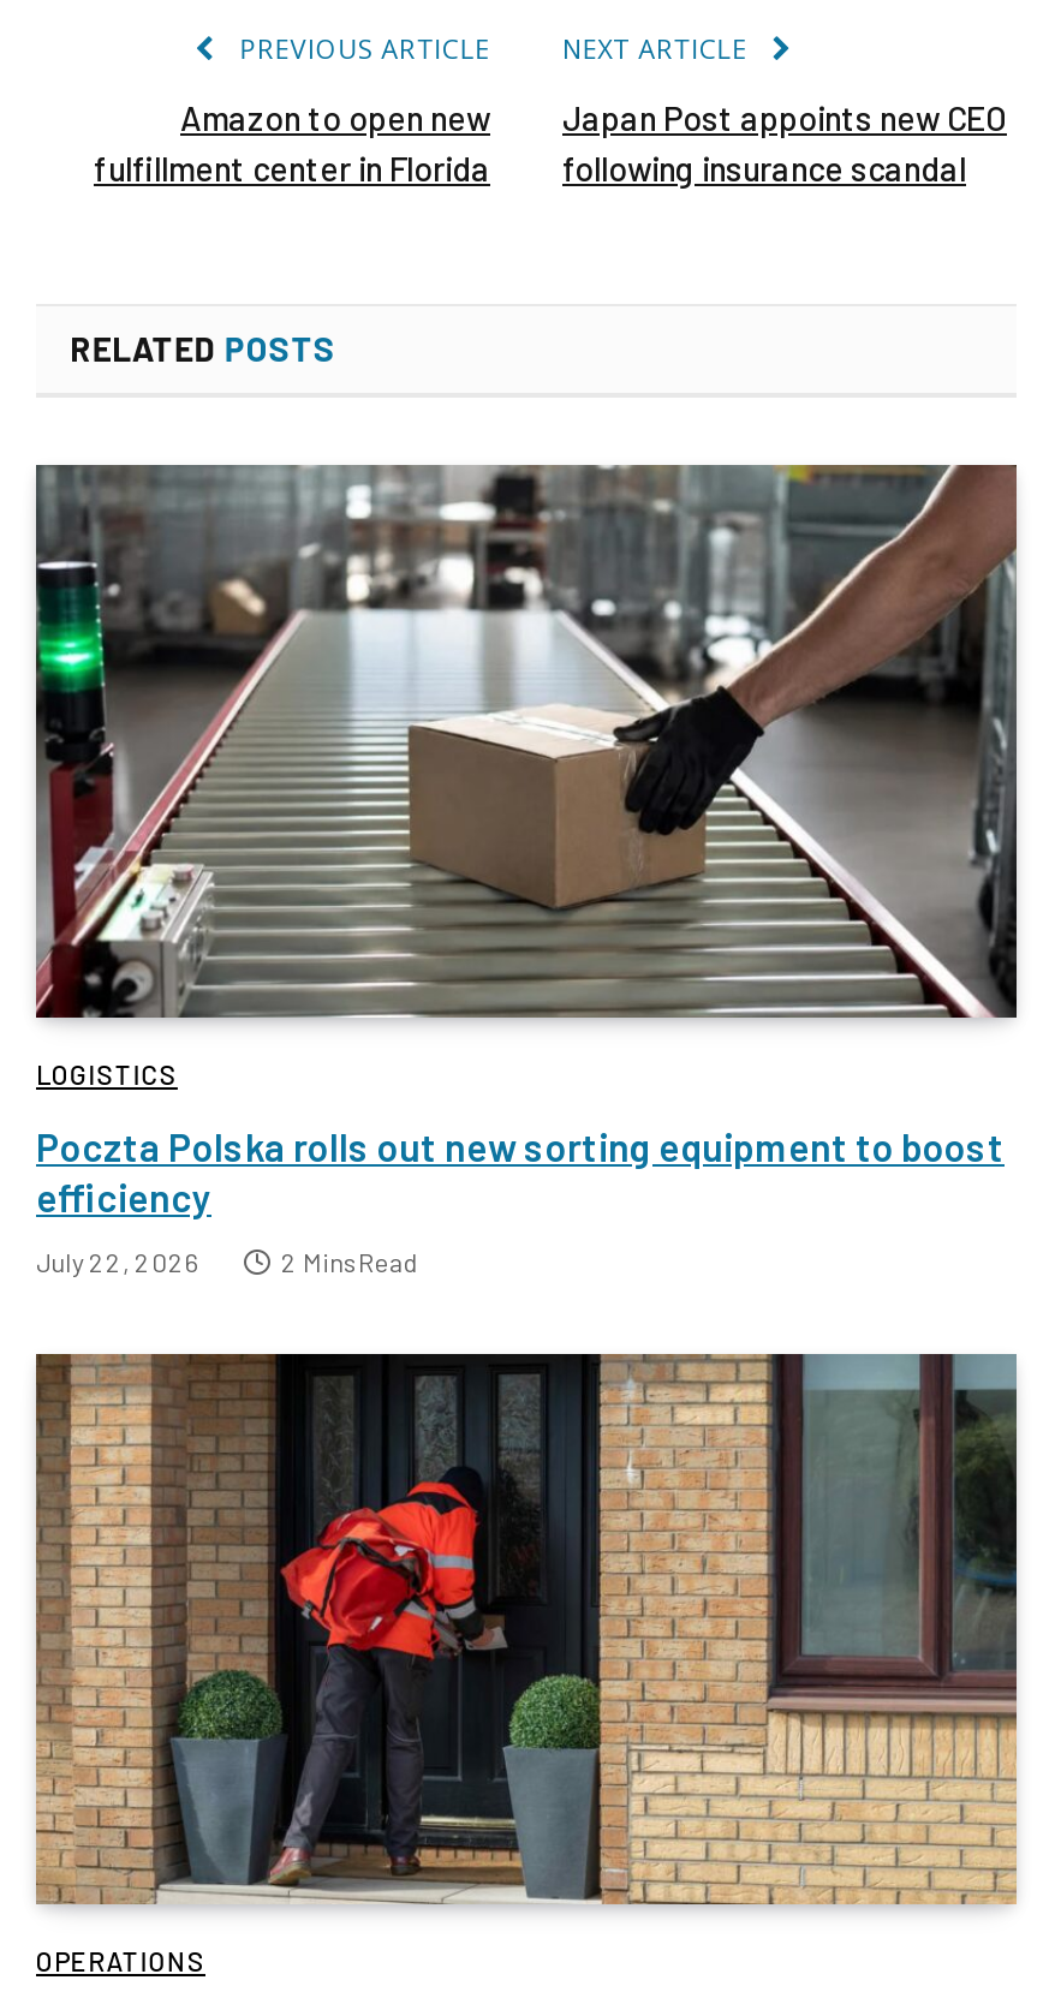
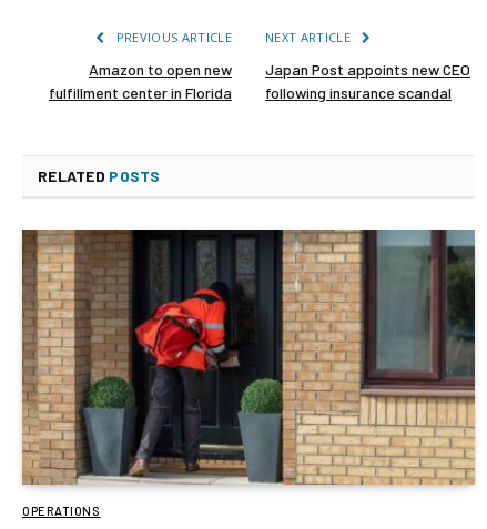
- [image]
- LOGISTICS
- Poczta Polska rolls out new sorting equipment to boost
- efficiency
- July 22, 2026
- 2 Mins Read
